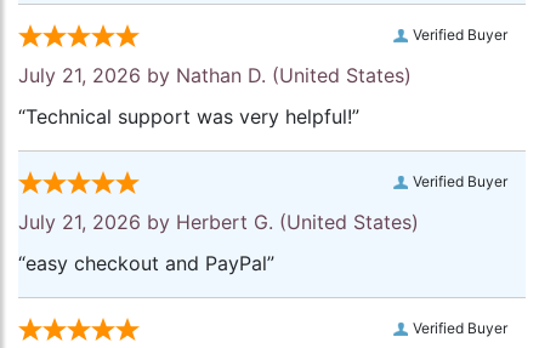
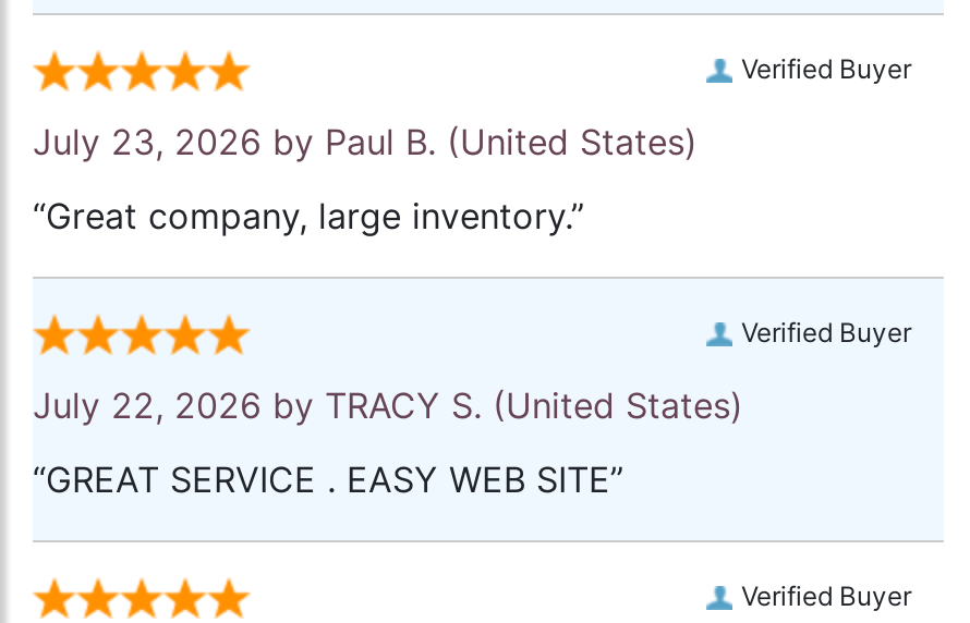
- July 21, 2026 by Nathan D. (United States)
+ July 23, 2026 by Paul B. (United States)

- “Technical support was very helpful!”
+ “Great company, large inventory.”

- July 21, 2026 by Herbert G. (United States)
+ July 22, 2026 by TRACY S. (United States)

- “easy checkout and PayPal”
+ “GREAT SERVICE . EASY WEB SITE”
